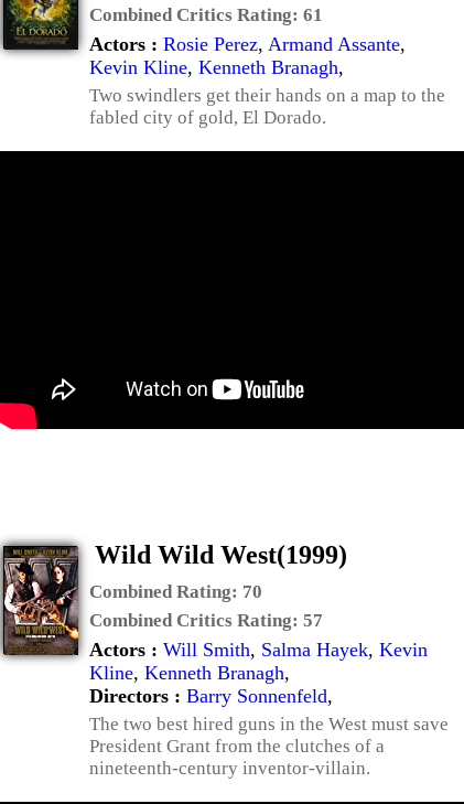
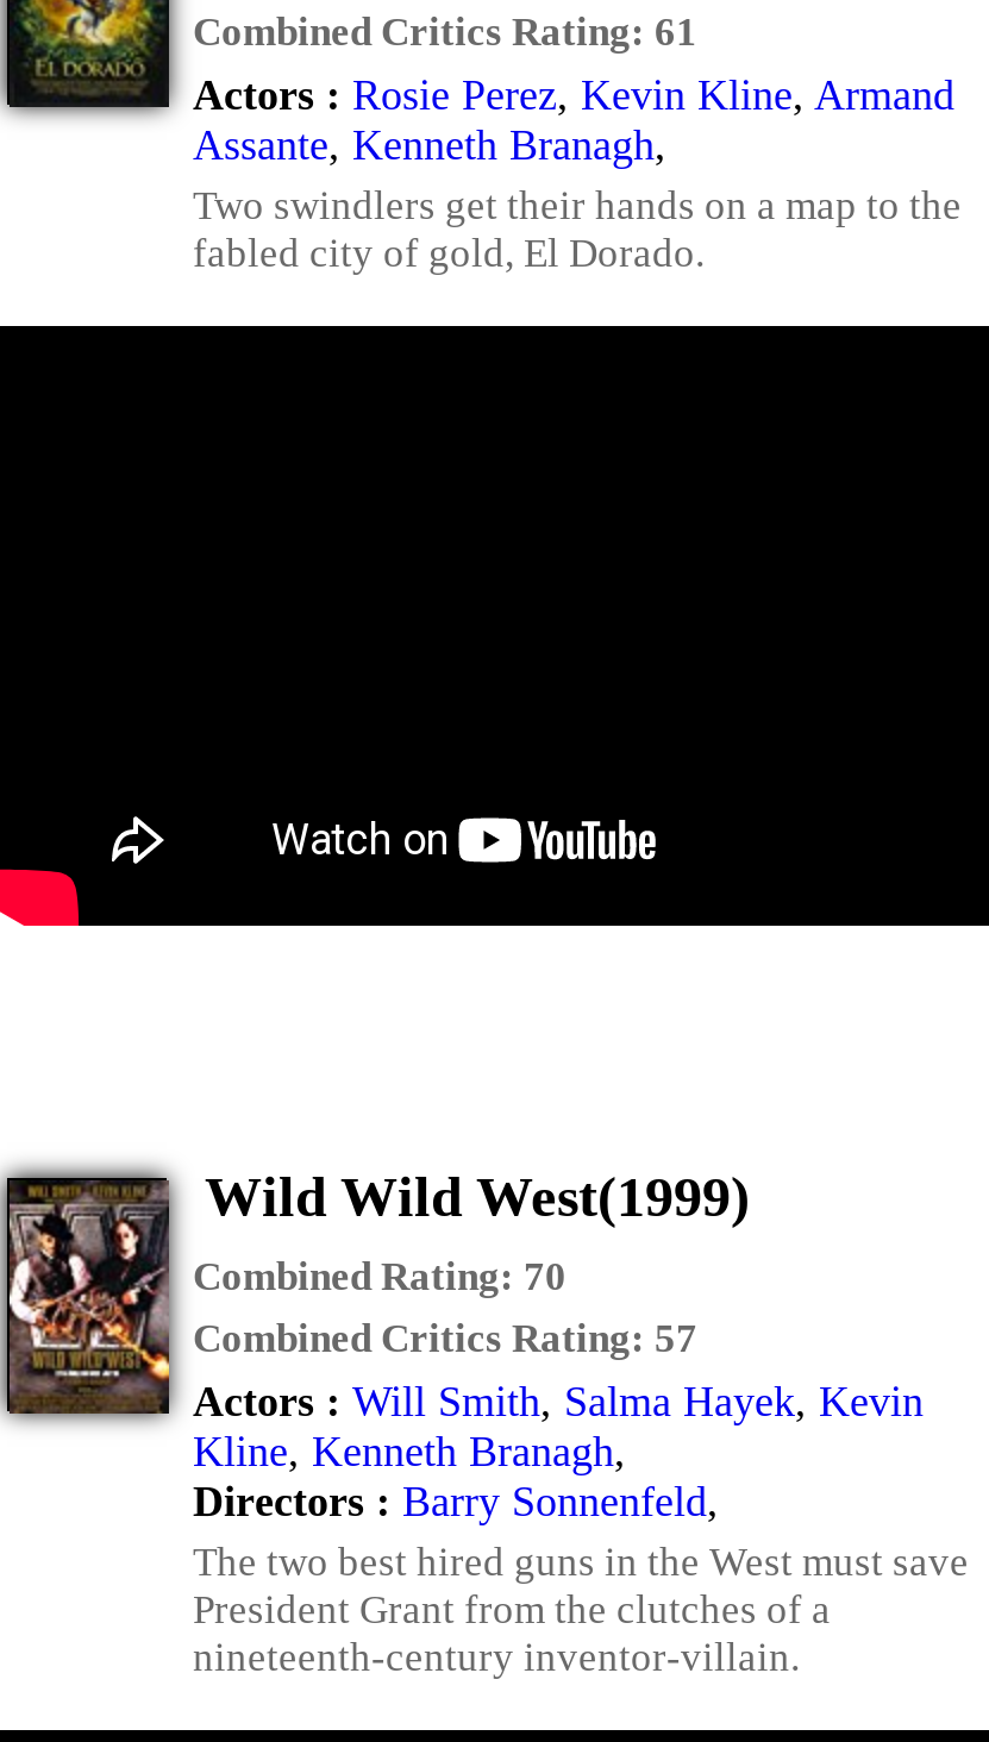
- Actors : Rosie Perez, Armand Assante,
- Kevin Kline, Kenneth Branagh,
+ Actors : Rosie Perez, Kevin Kline, Armand
+ Assante, Kenneth Branagh,
